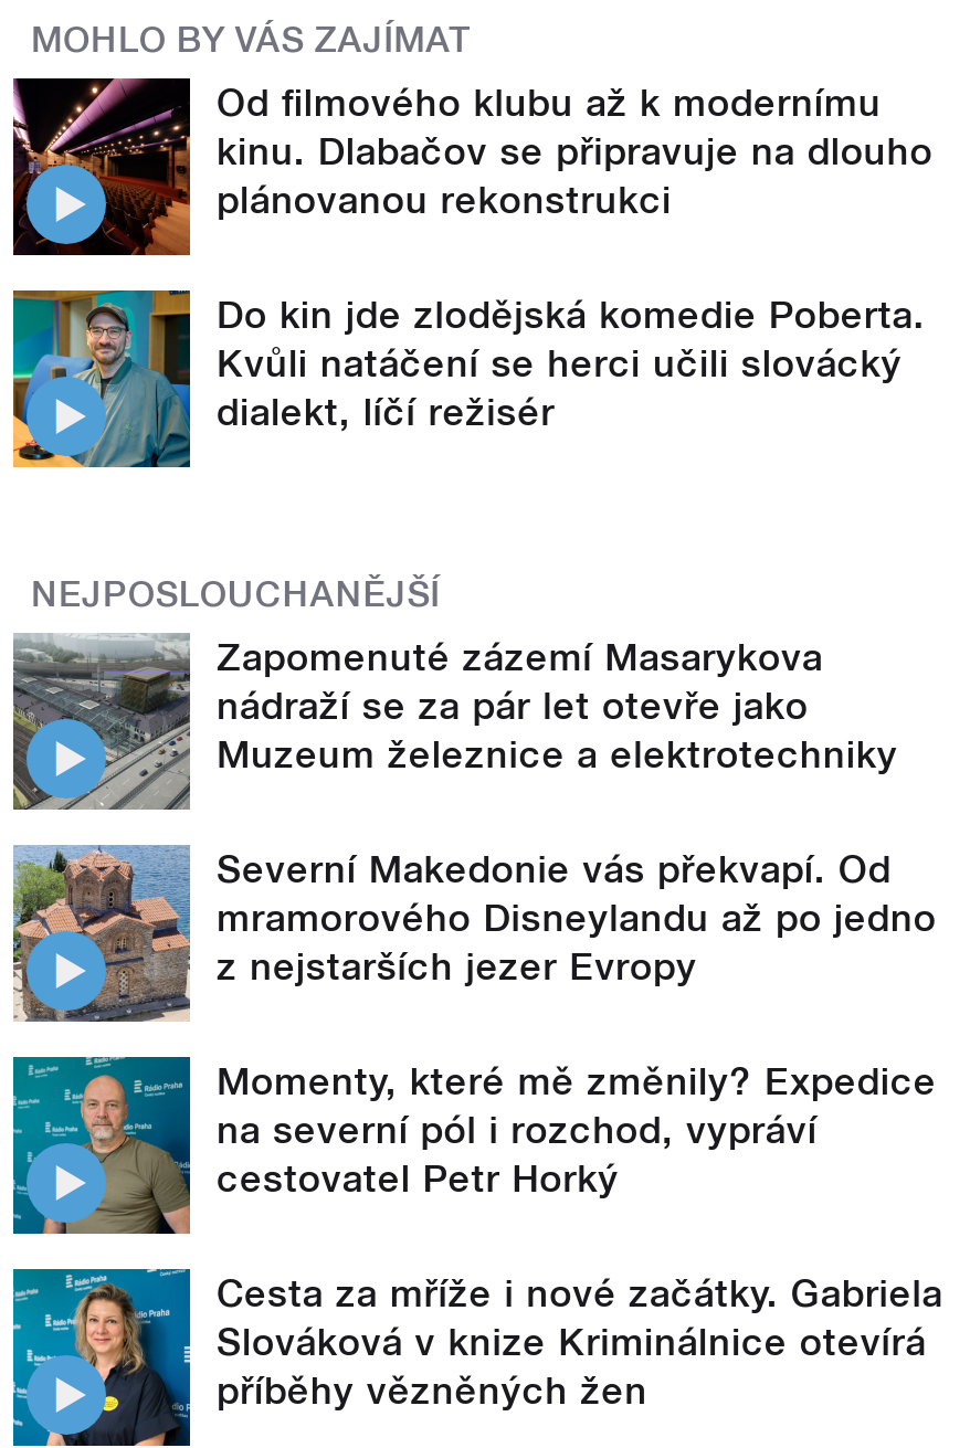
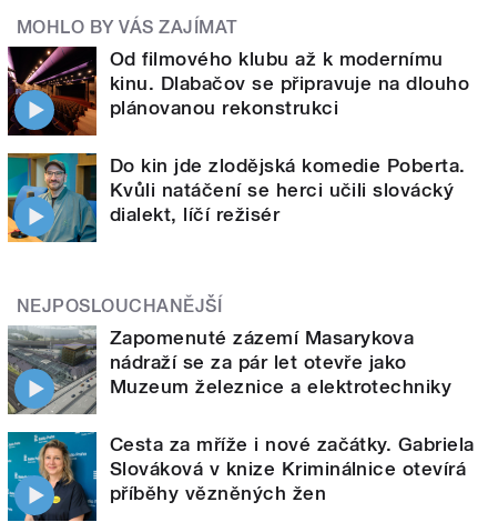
- [image]
- Severní Makedonie vás překvapí. Od
- mramorového Disneylandu až po jedno
- z nejstarších jezer Evropy
- Momenty, které mě změnily? Expedice
- na severní pól i rozchod, vypráví
- cestovatel Petr Horký

- [image]
